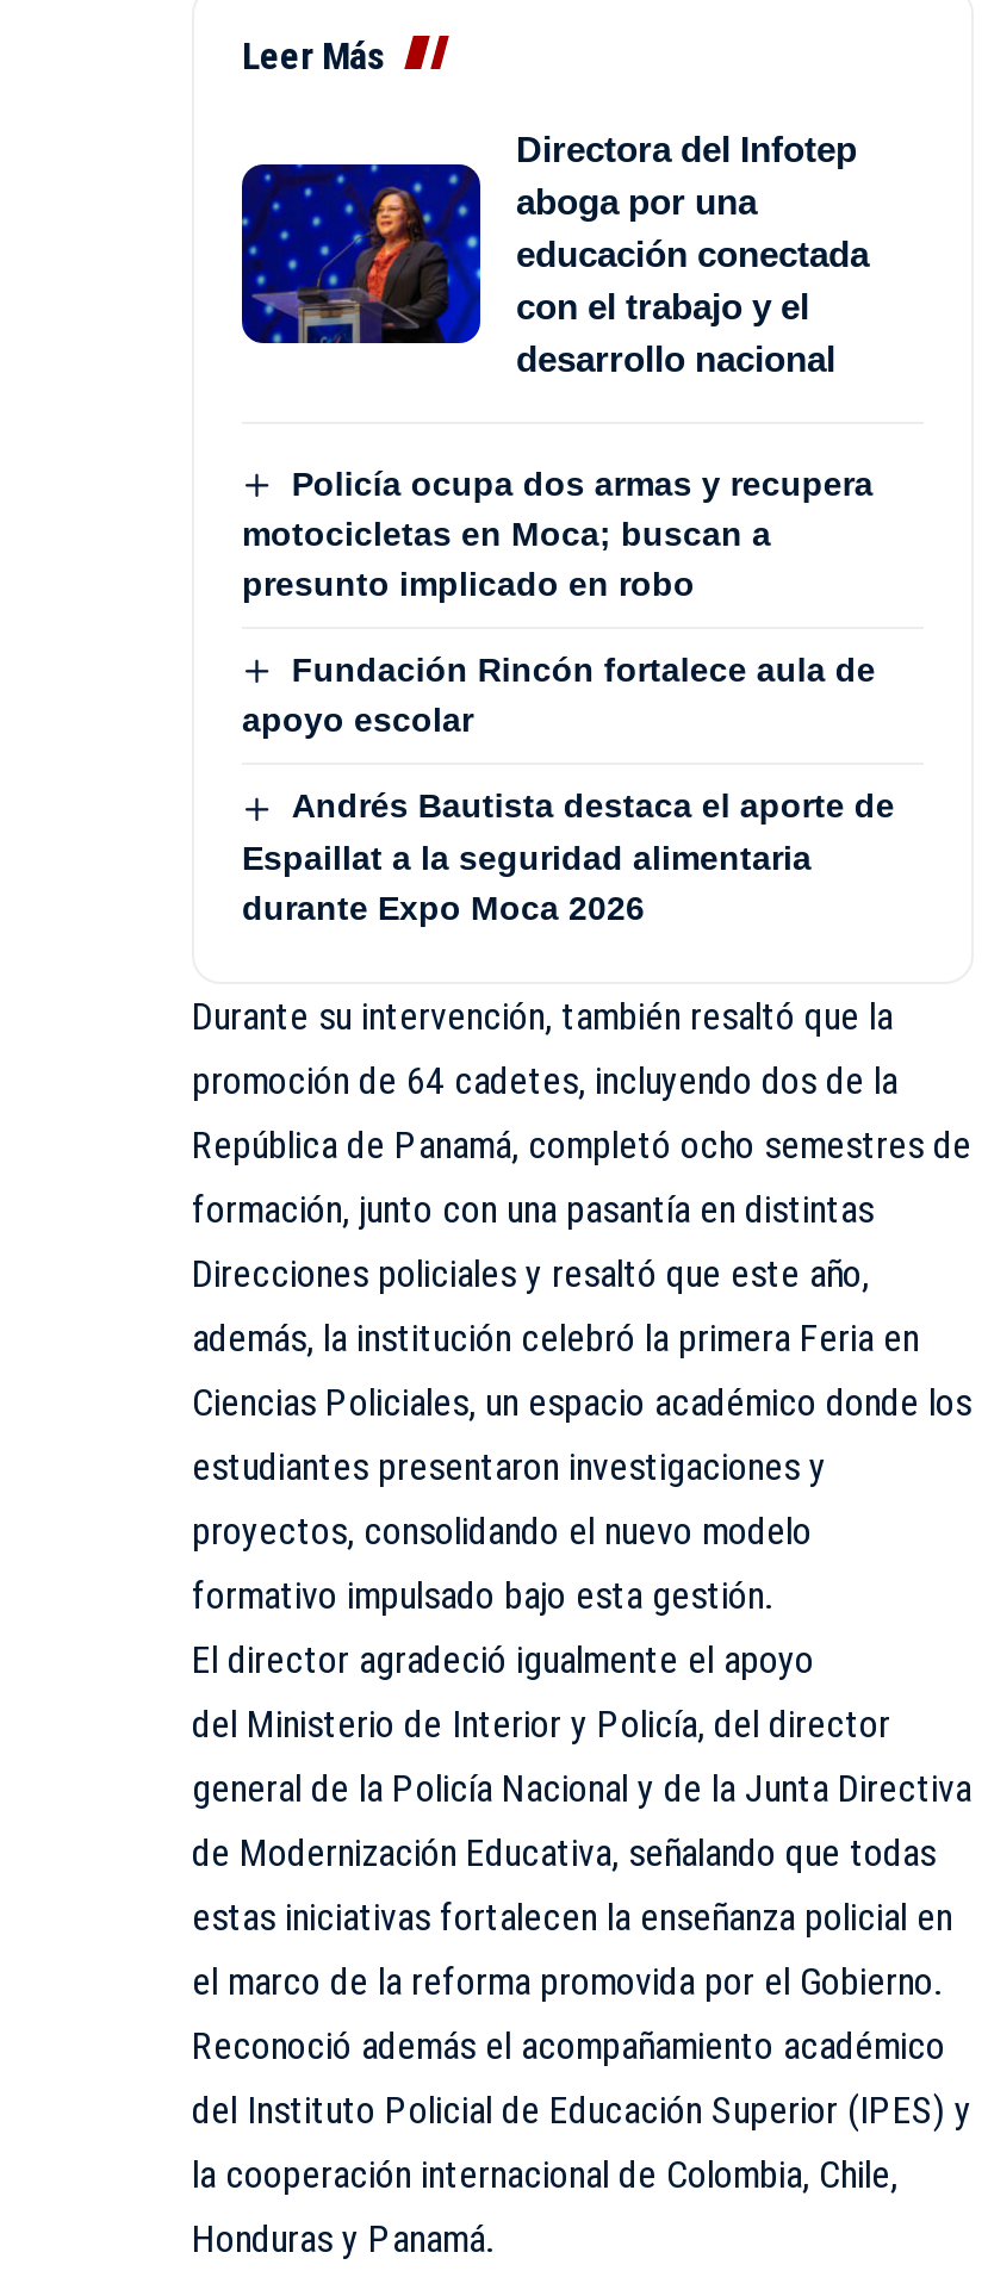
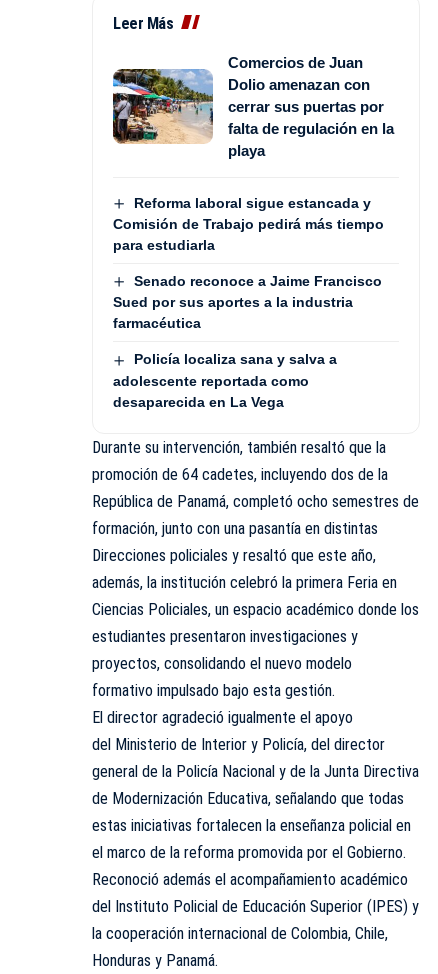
- [image]
- Directora del Infotep
- aboga por una
- educación conectada
- con el trabajo y el
- desarrollo nacional
+ [image]
+ Comercios de Juan
+ Dolio amenazan con
+ cerrar sus puertas por
+ falta de regulación en la
+ playa

- Policía ocupa dos armas y recupera
- motocicletas en Moca; buscan a
- presunto implicado en robo
+ Reforma laboral sigue estancada y
+ Comisión de Trabajo pedirá más tiempo
+ para estudiarla

- Fundación Rincón fortalece aula de
- apoyo escolar
+ Senado reconoce a Jaime Francisco
+ Sued por sus aportes a la industria
+ farmacéutica

- Andrés Bautista destaca el aporte de
- Espaillat a la seguridad alimentaria
- durante Expo Moca 2026
+ Policía localiza sana y salva a
+ adolescente reportada como
+ desaparecida en La Vega
